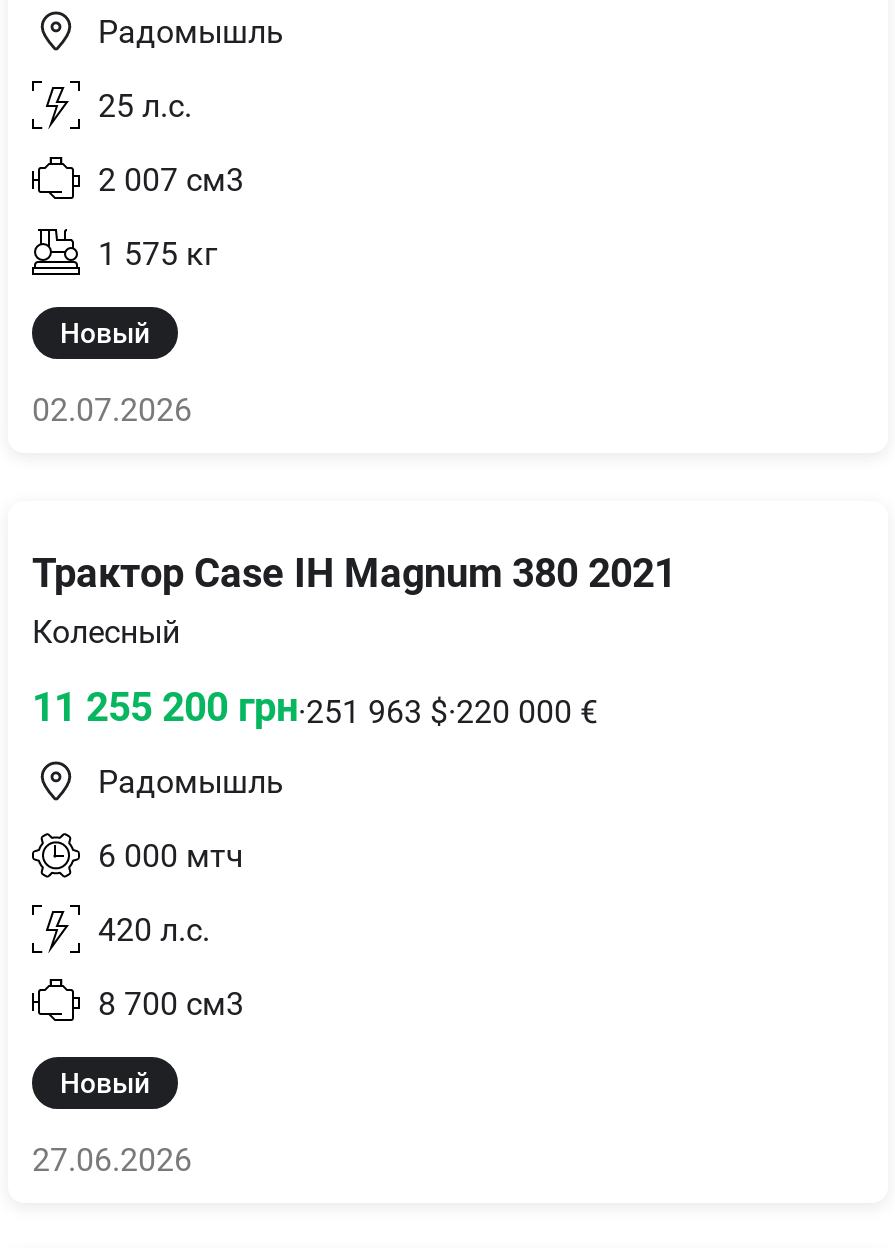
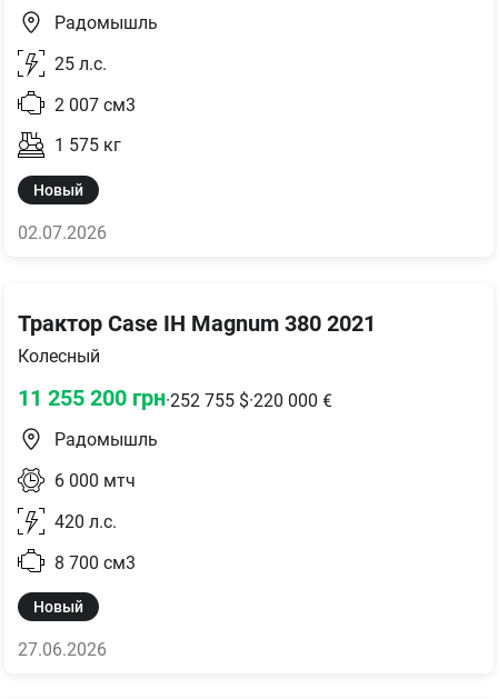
- 11 255 200 грн·251 963 $·220 000 €
+ 11 255 200 грн·252 755 $·220 000 €
